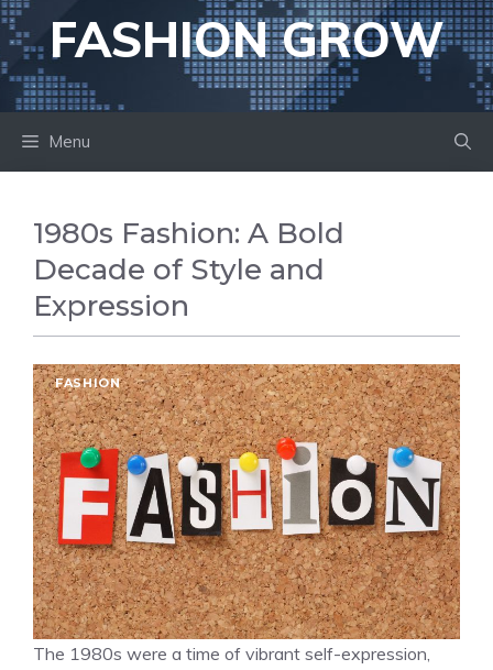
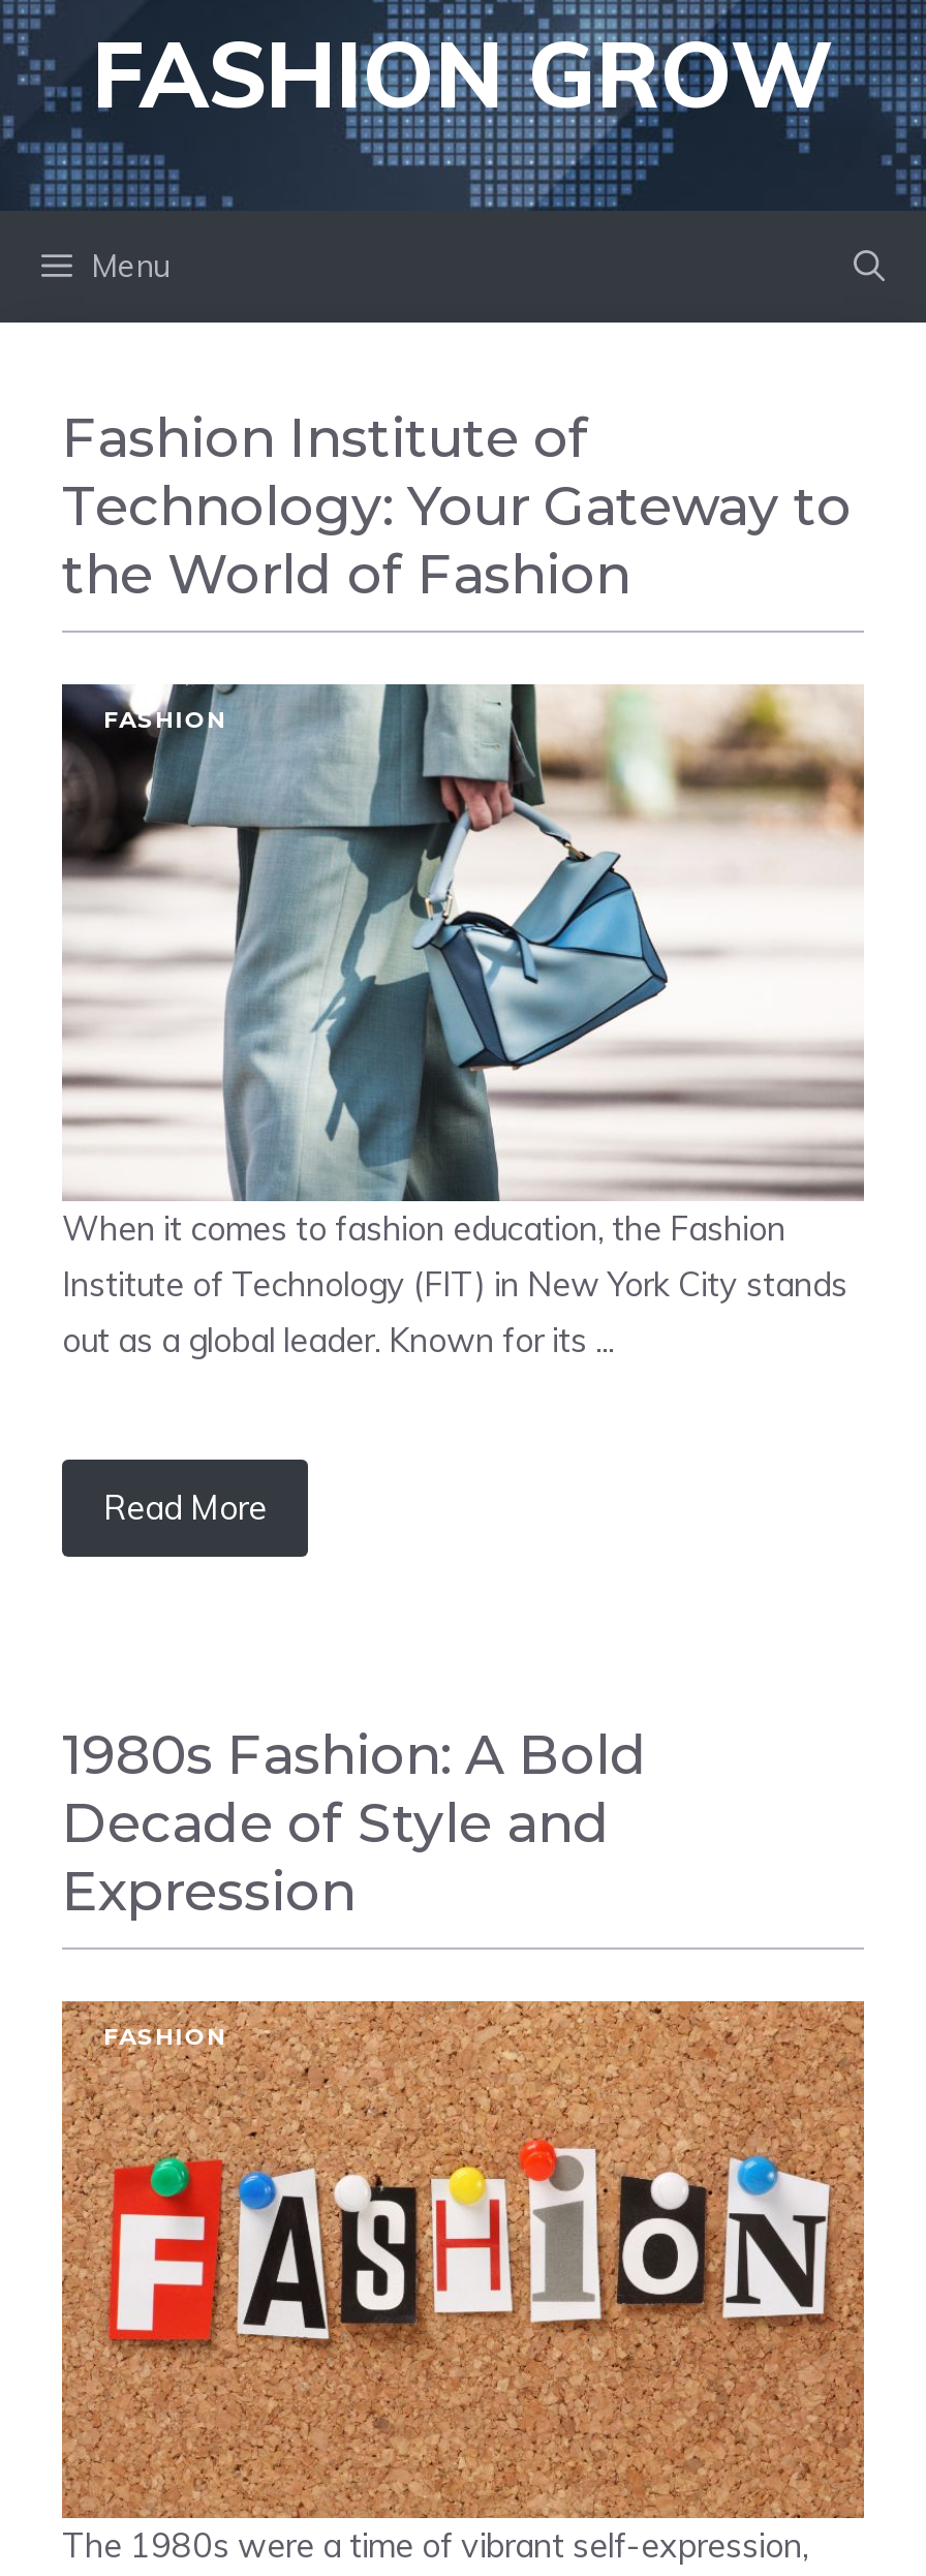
+ [image]
+ Fashion Institute of
+ Technology: Your Gateway to
+ the World of Fashion
+ FASHION

+ When it comes to fashion education, the Fashion
+ Institute of Technology (FIT) in New York City stands
+ out as a global leader. Known for its ...

+ Read More
